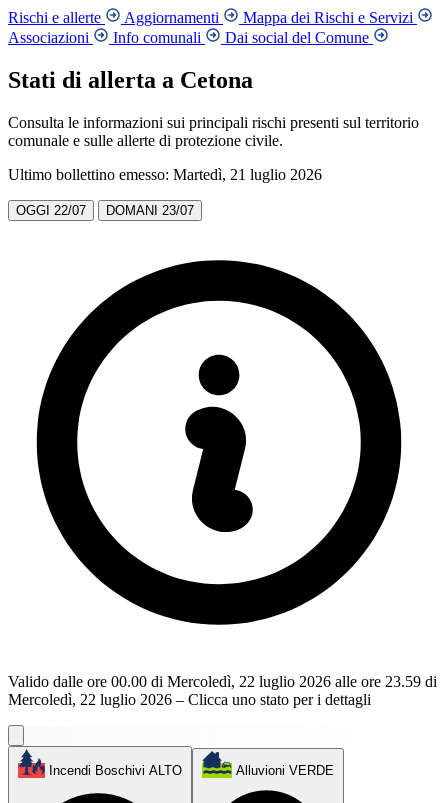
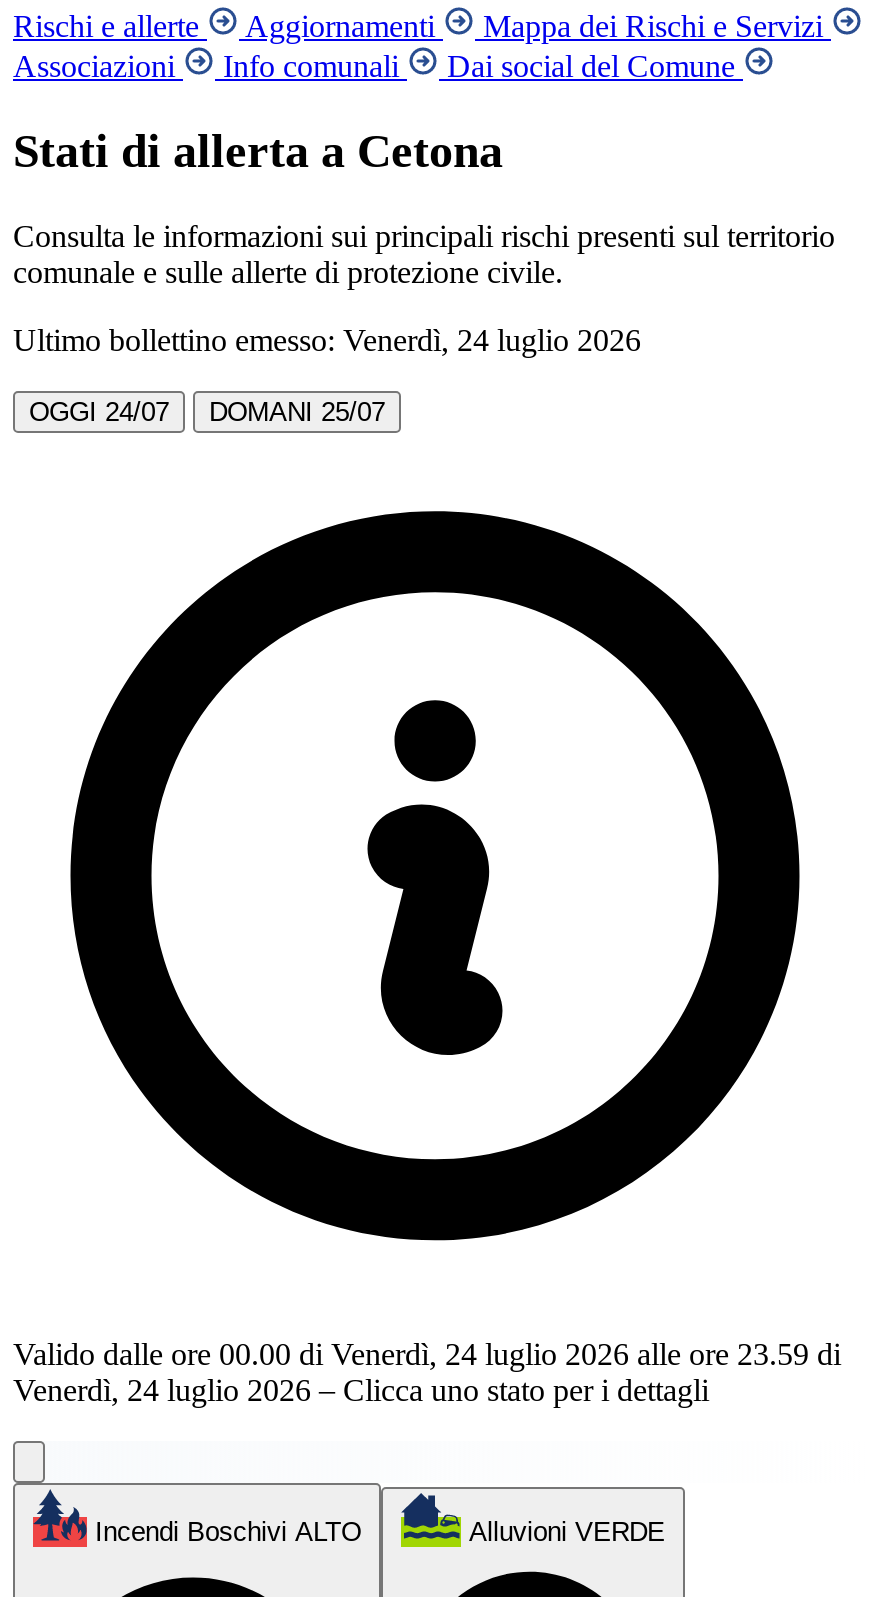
- Ultimo bollettino emesso: Martedì, 21 luglio 2026
+ Ultimo bollettino emesso: Venerdì, 24 luglio 2026

- OGGI 22/07
+ OGGI 24/07

- DOMANI 23/07
+ DOMANI 25/07

- Valido dalle ore 00.00 di Mercoledì, 22 luglio 2026 alle ore 23.59 di
+ Valido dalle ore 00.00 di Venerdì, 24 luglio 2026 alle ore 23.59 di

- Mercoledì, 22 luglio 2026 – Clicca uno stato per i dettagli
+ Venerdì, 24 luglio 2026 – Clicca uno stato per i dettagli
